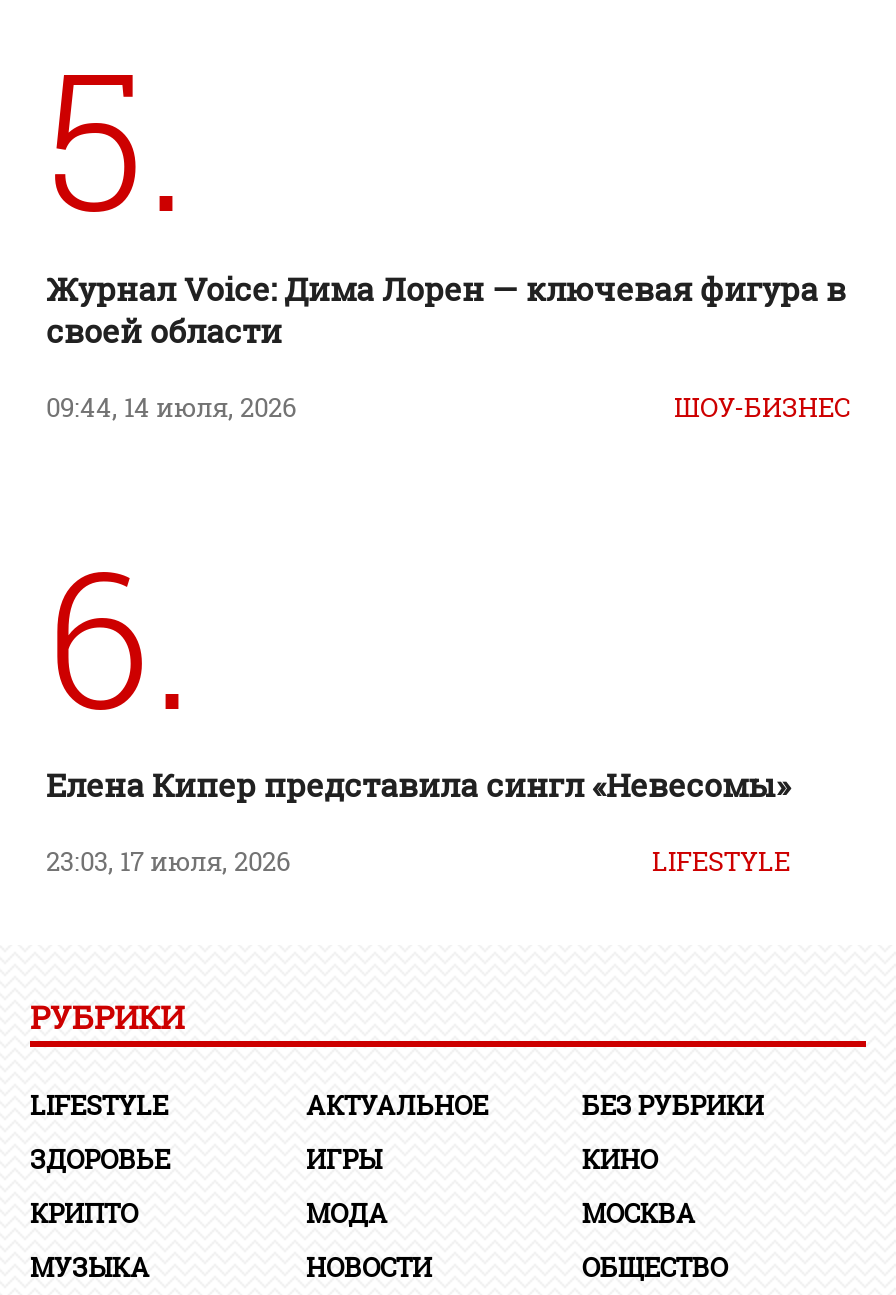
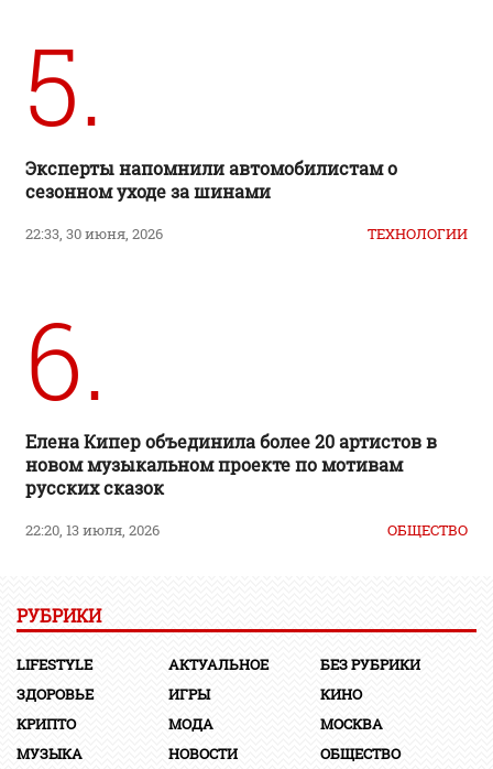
- Журнал Voice: Дима Лорен — ключевая фигура в
- своей области
+ Эксперты напомнили автомобилистам о
+ сезонном уходе за шинами

- 09:44, 14 июля, 2026
- ШОУ-БИЗНЕС
+ 22:33, 30 июня, 2026
+ ТЕХНОЛОГИИ

- Елена Кипер представила сингл «Невесомы»
+ Елена Кипер объединила более 20 артистов в
+ новом музыкальном проекте по мотивам
+ русских сказок

- 23:03, 17 июля, 2026
- LIFESTYLE
+ 22:20, 13 июля, 2026
+ ОБЩЕСТВО
